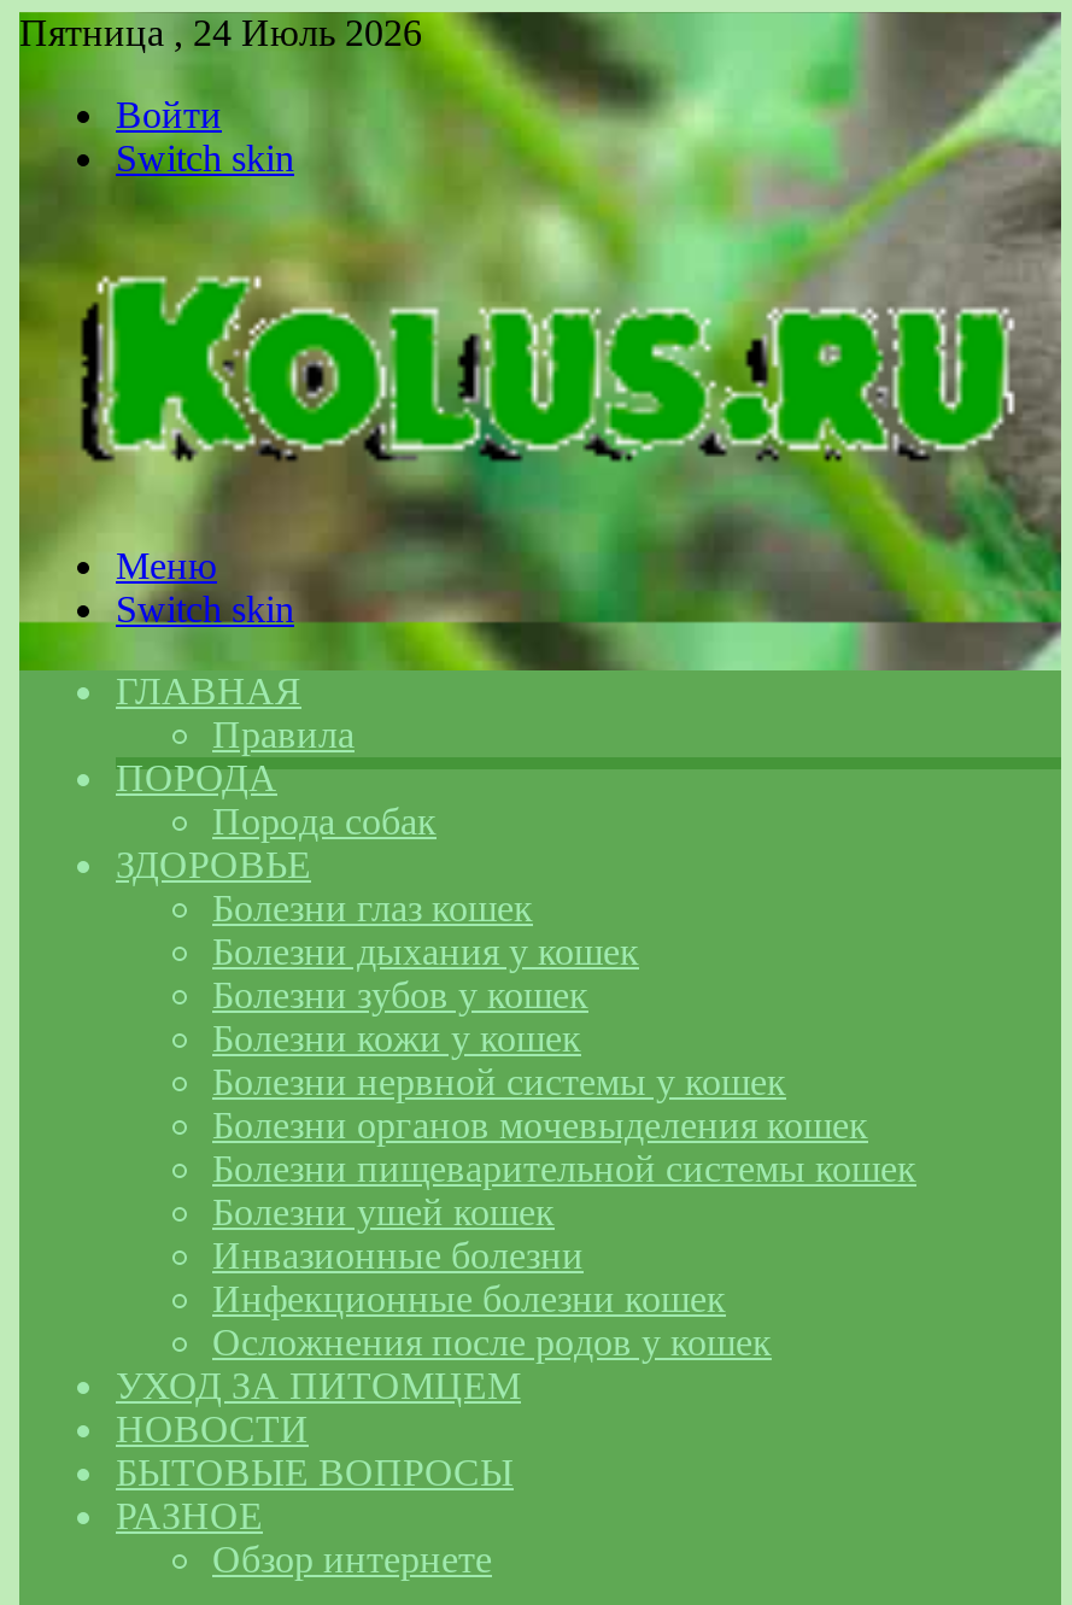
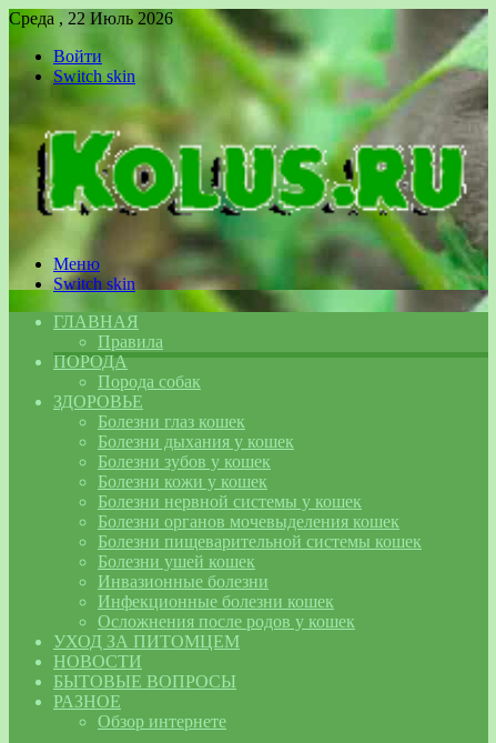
- Пятница , 24 Июль 2026
+ Среда , 22 Июль 2026
